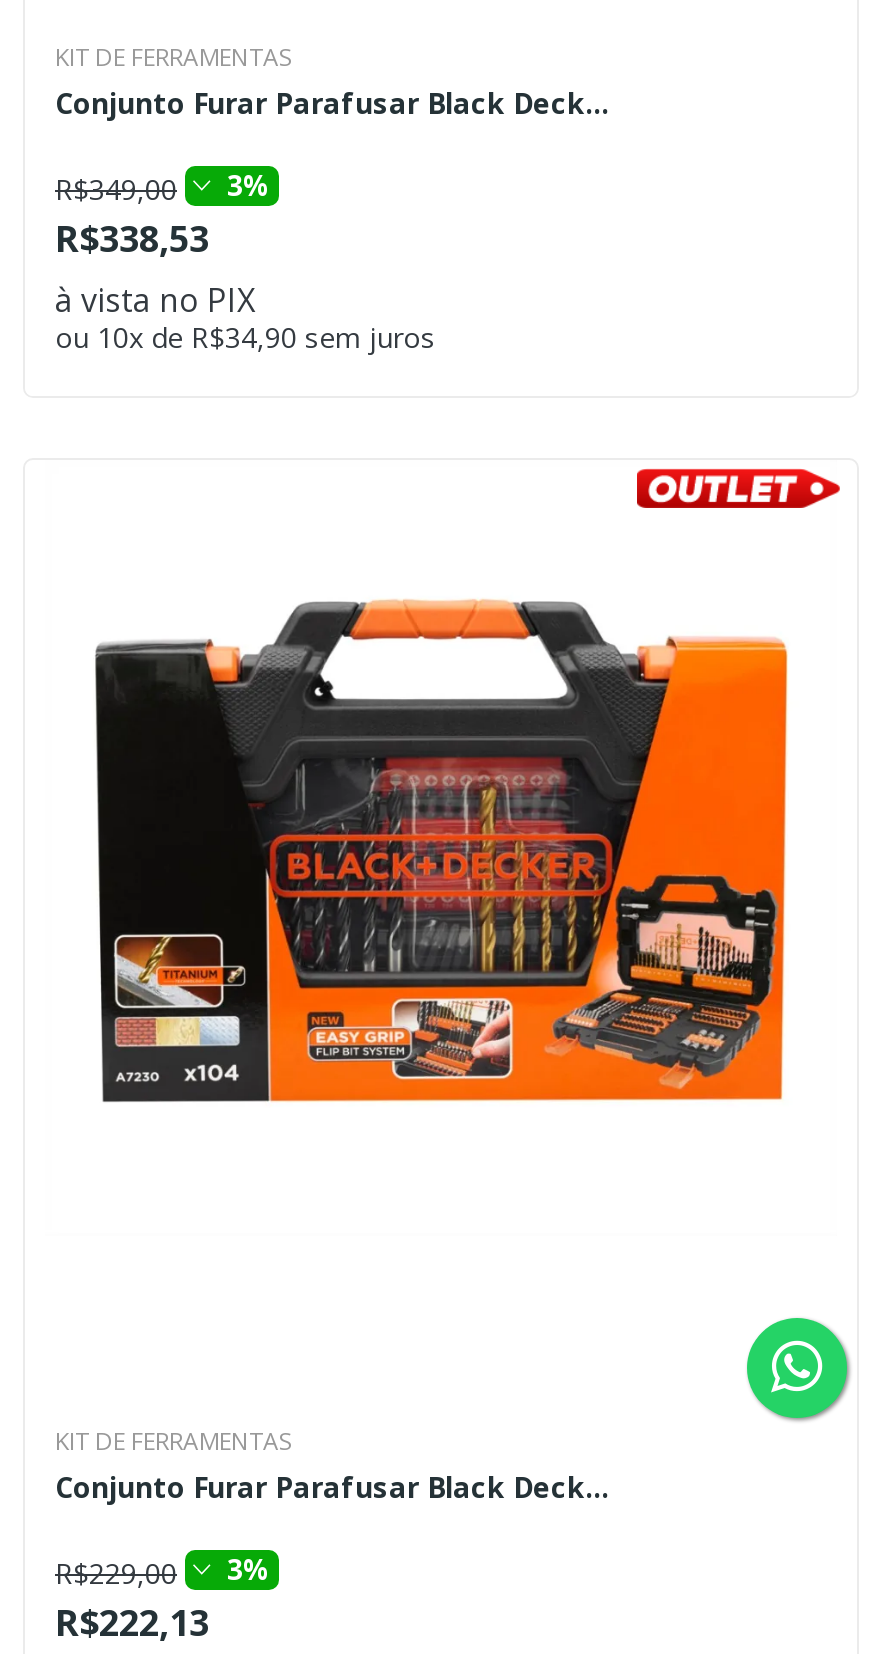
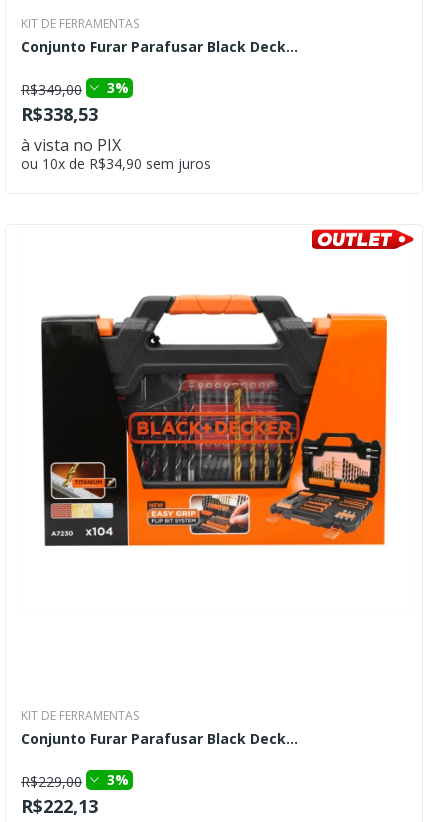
- [image]
